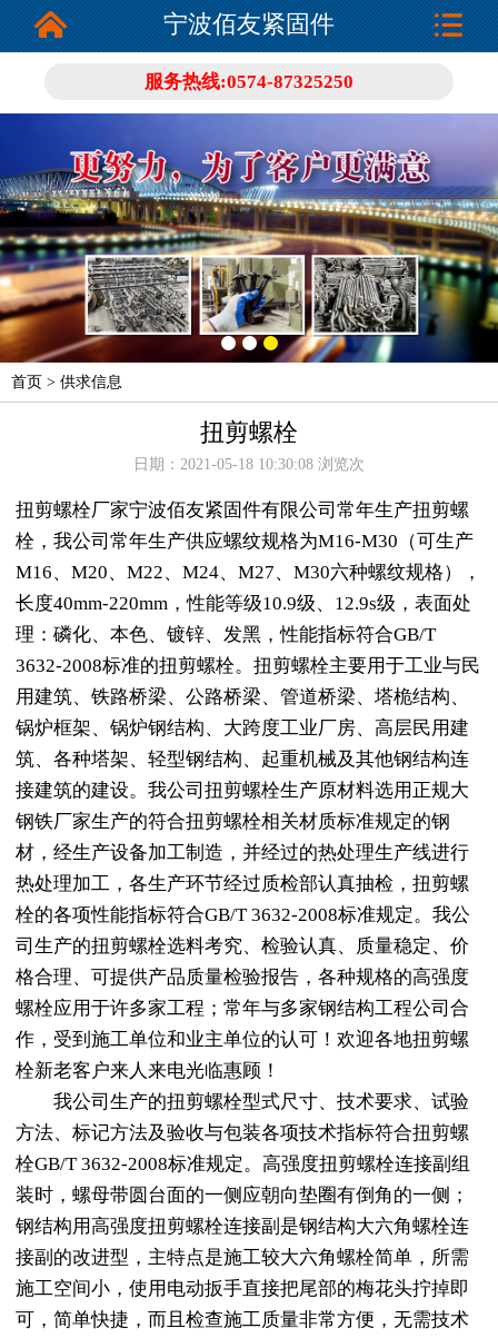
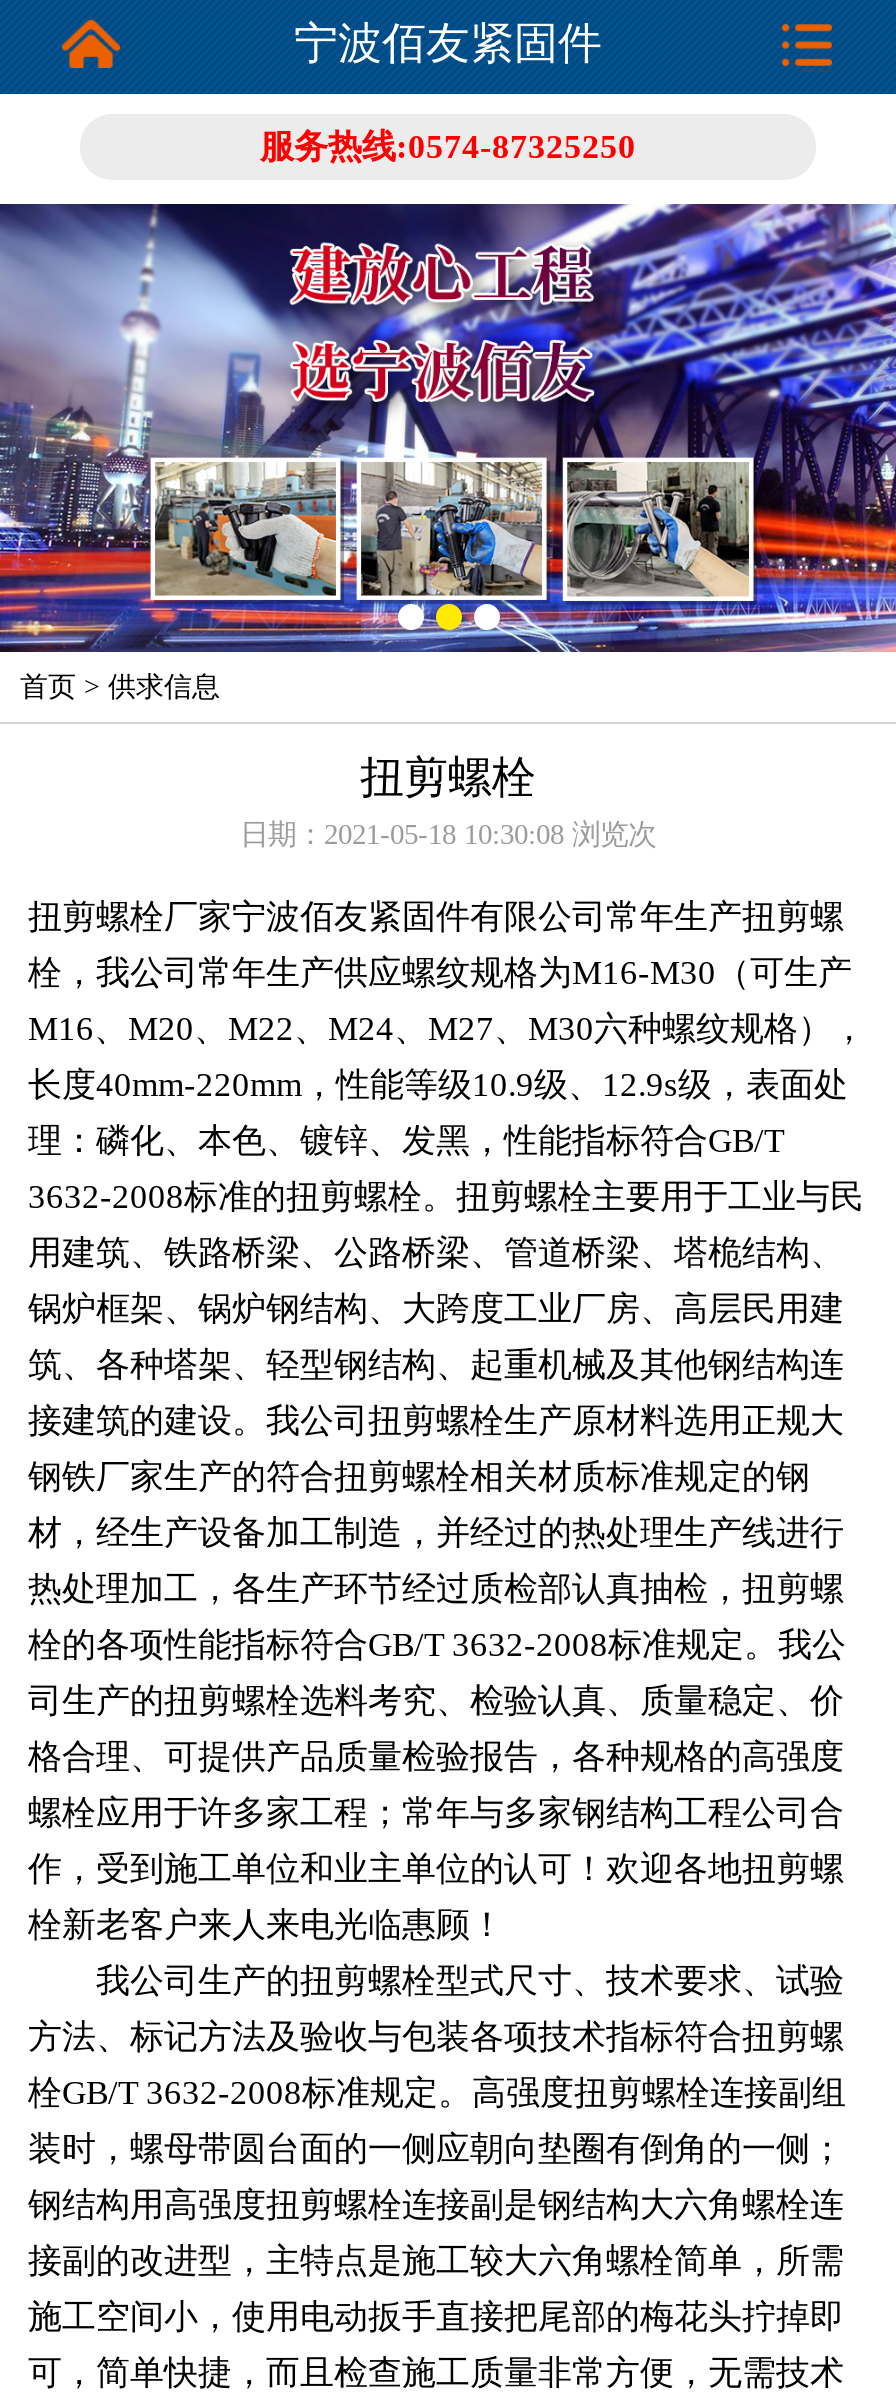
- [image]
+ [image]
